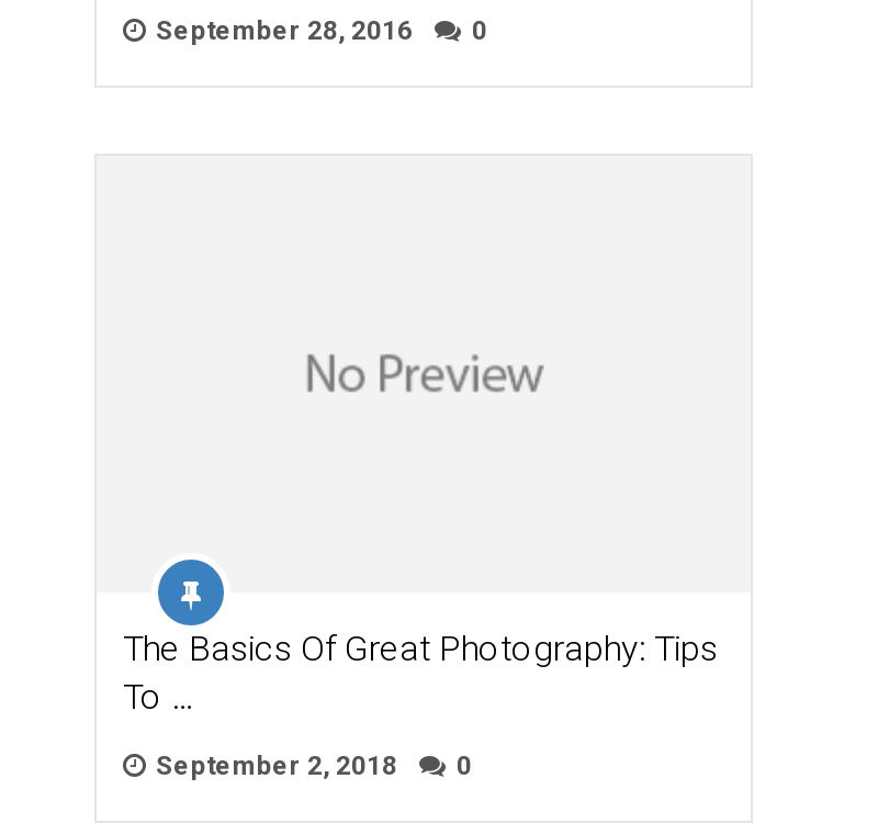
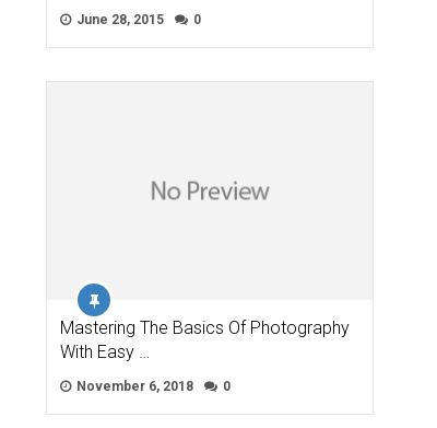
- September 28, 2016 0
+ June 28, 2015 0

- The Basics Of Great Photography: Tips
- To …
+ Mastering The Basics Of Photography
+ With Easy …

- September 2, 2018 0
+ November 6, 2018 0
